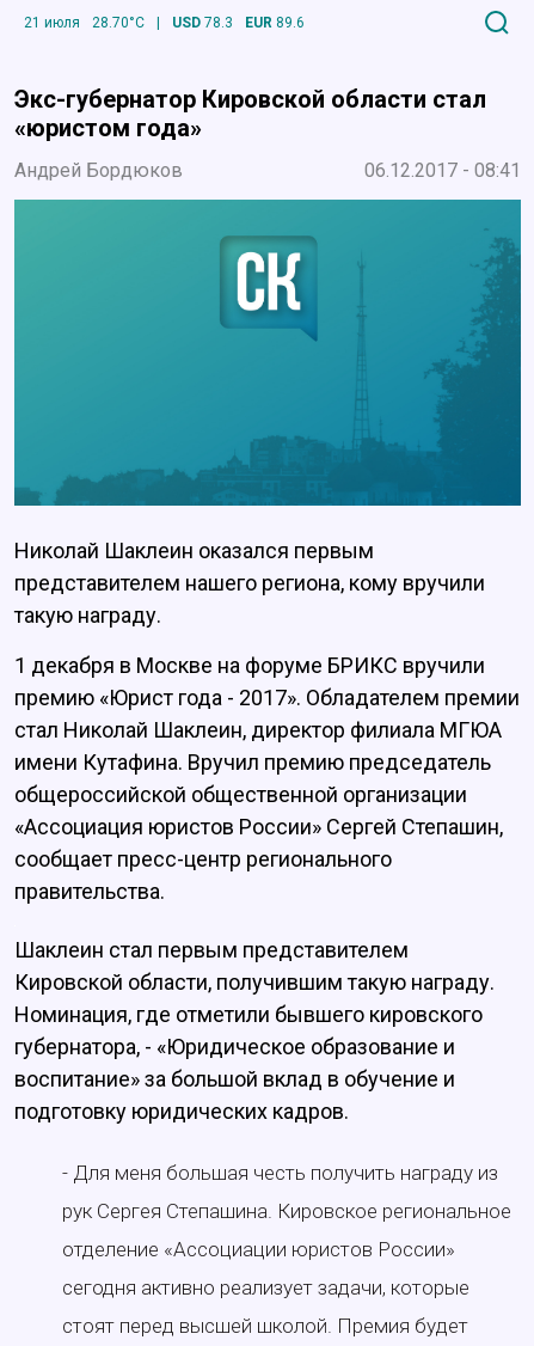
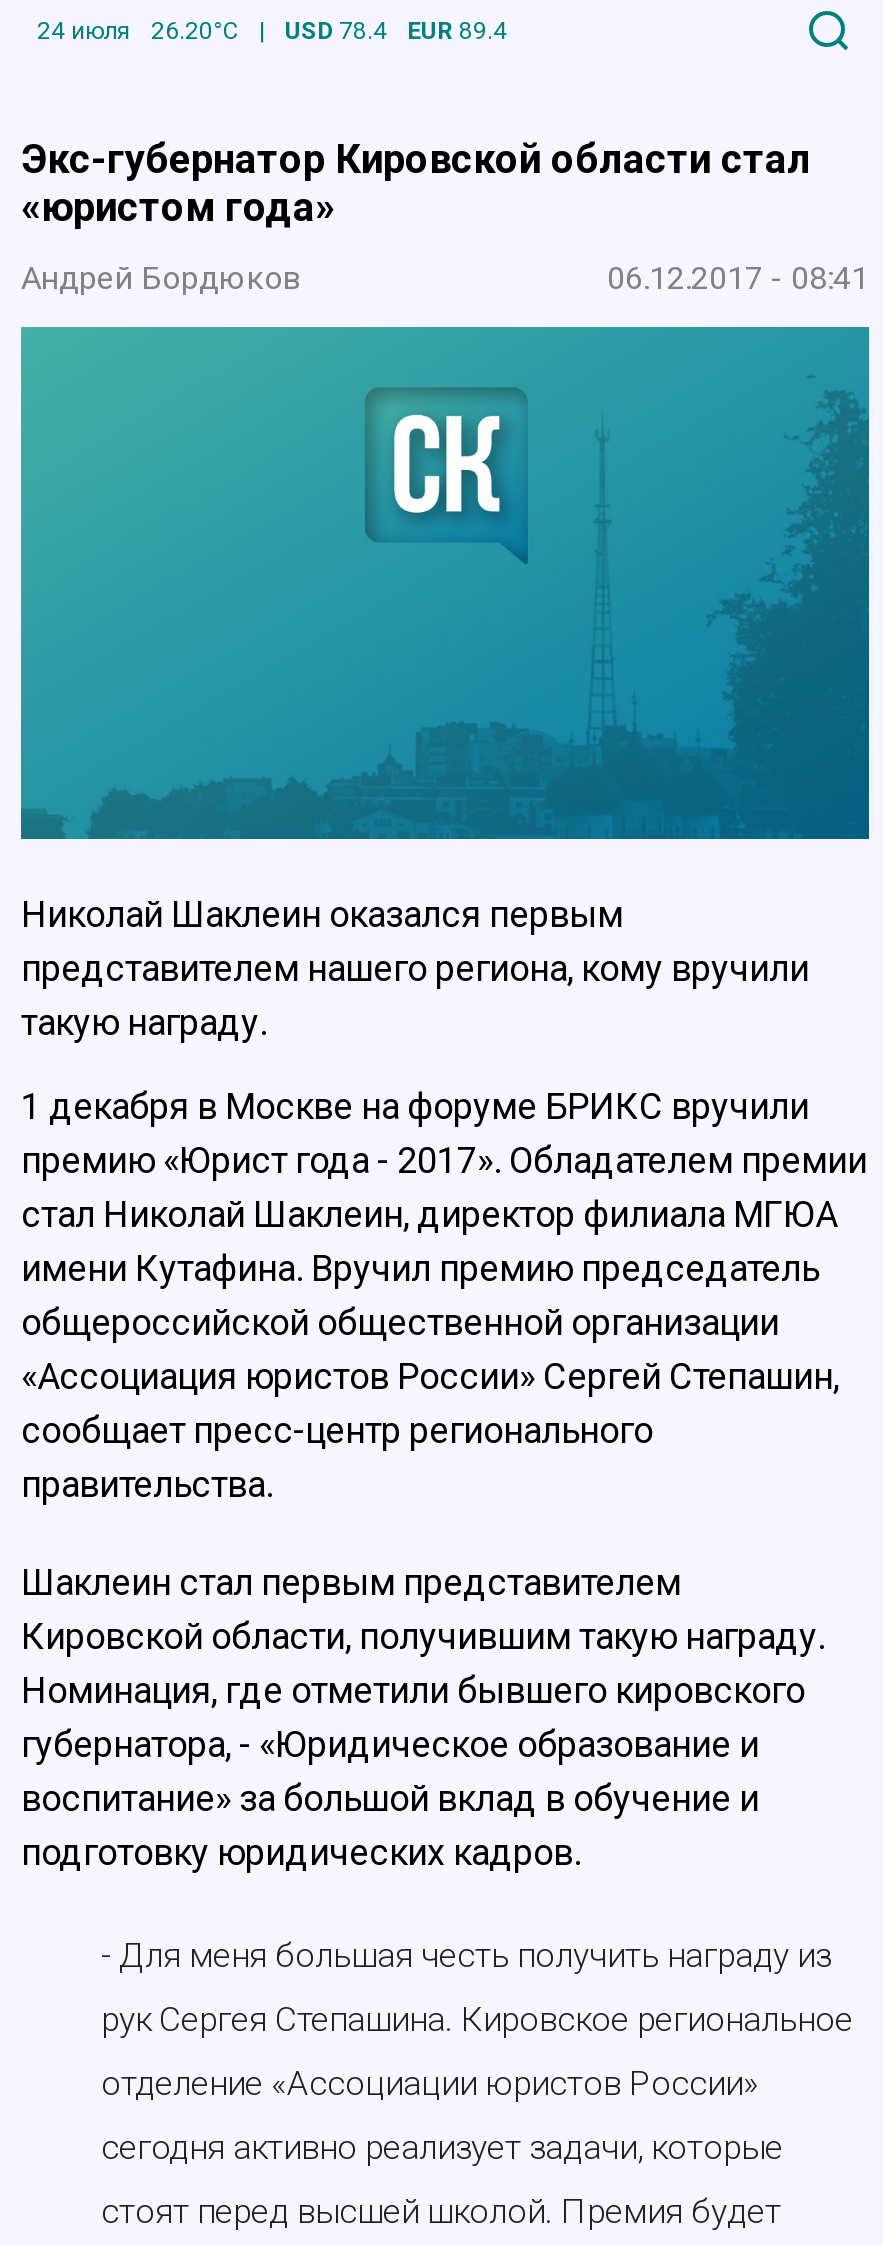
- 21 июля
- 28.70°C
+ 24 июля
+ 26.20°C

- USD 78.3
+ USD 78.4

- EUR 89.6
+ EUR 89.4
